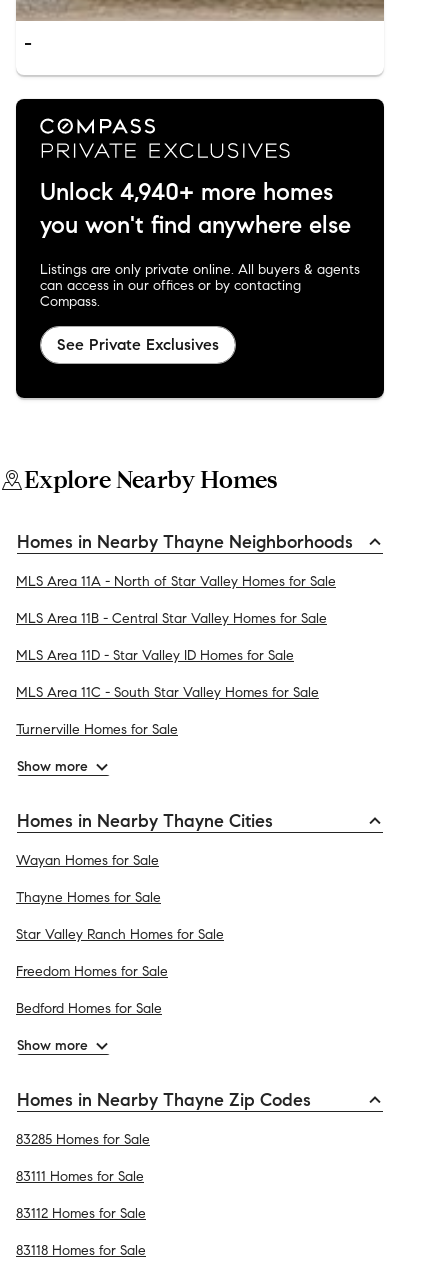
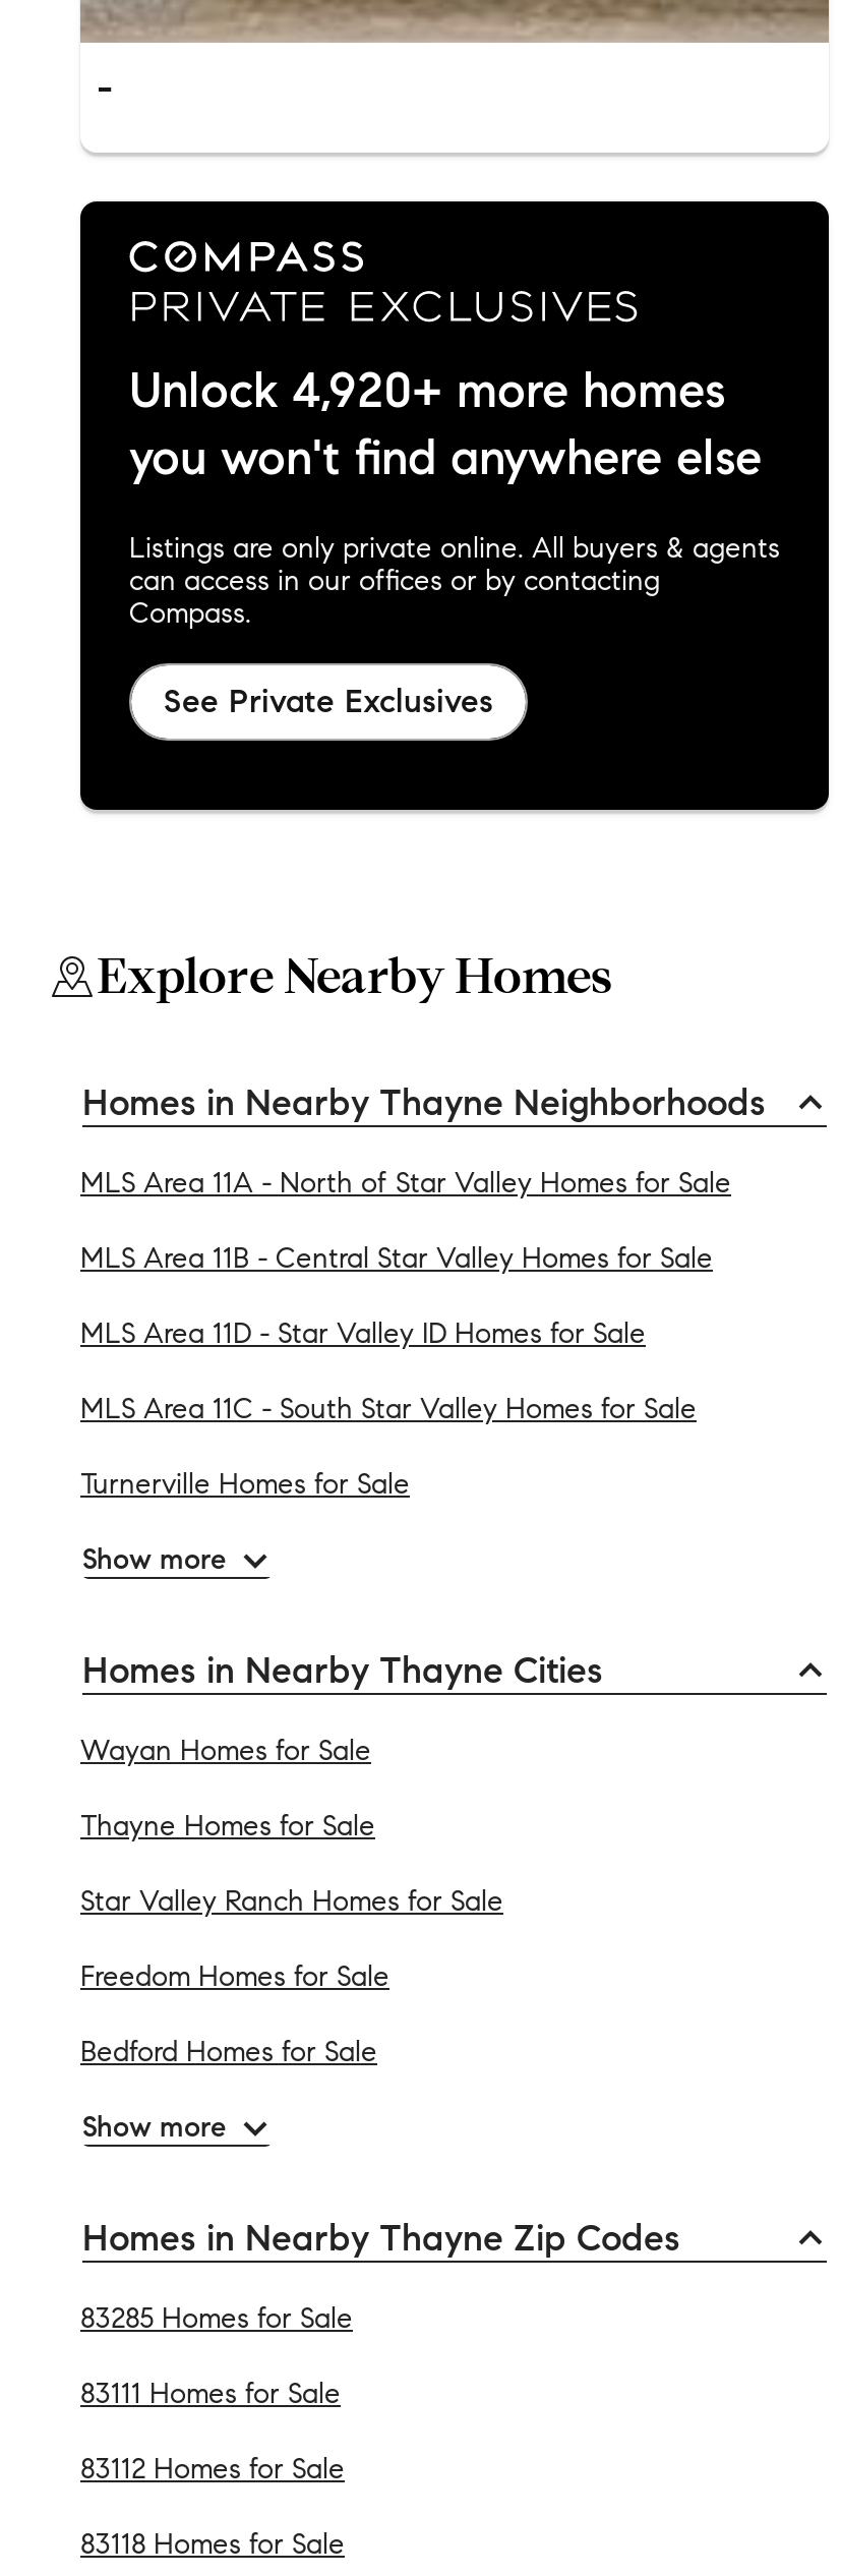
- Unlock 4,940+ more homes
+ Unlock 4,920+ more homes
